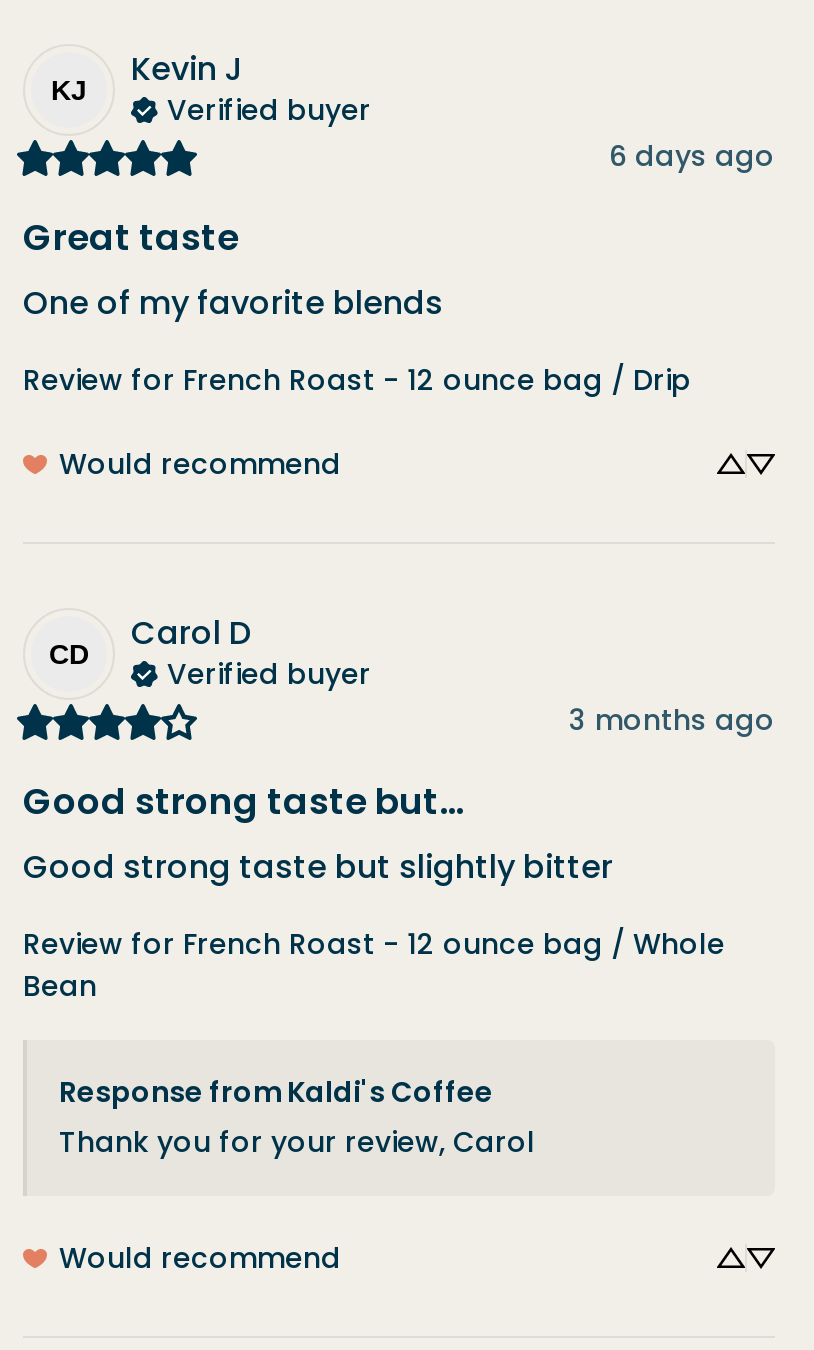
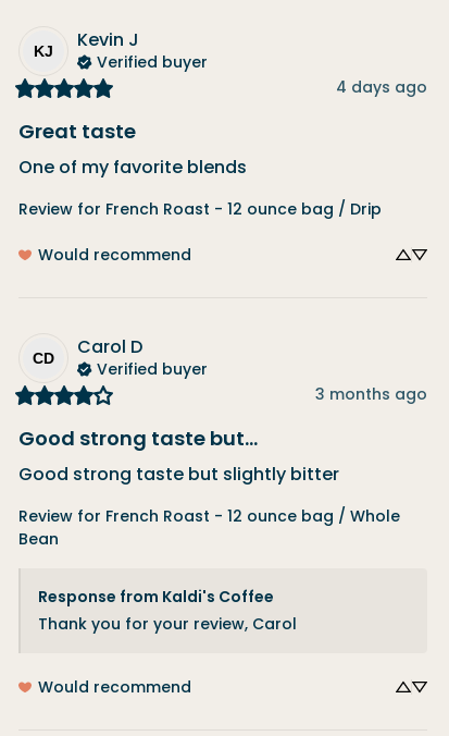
- 6 days ago
+ 4 days ago
